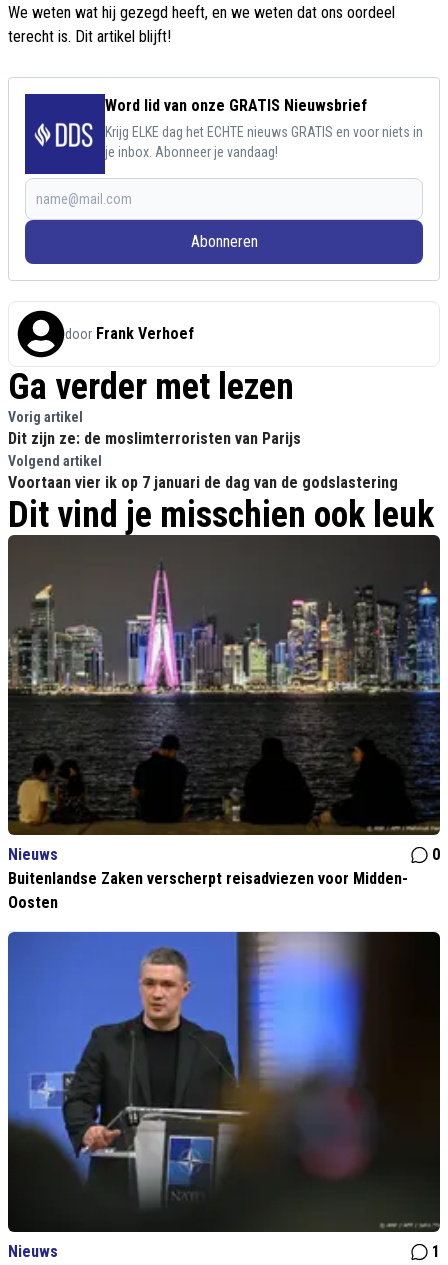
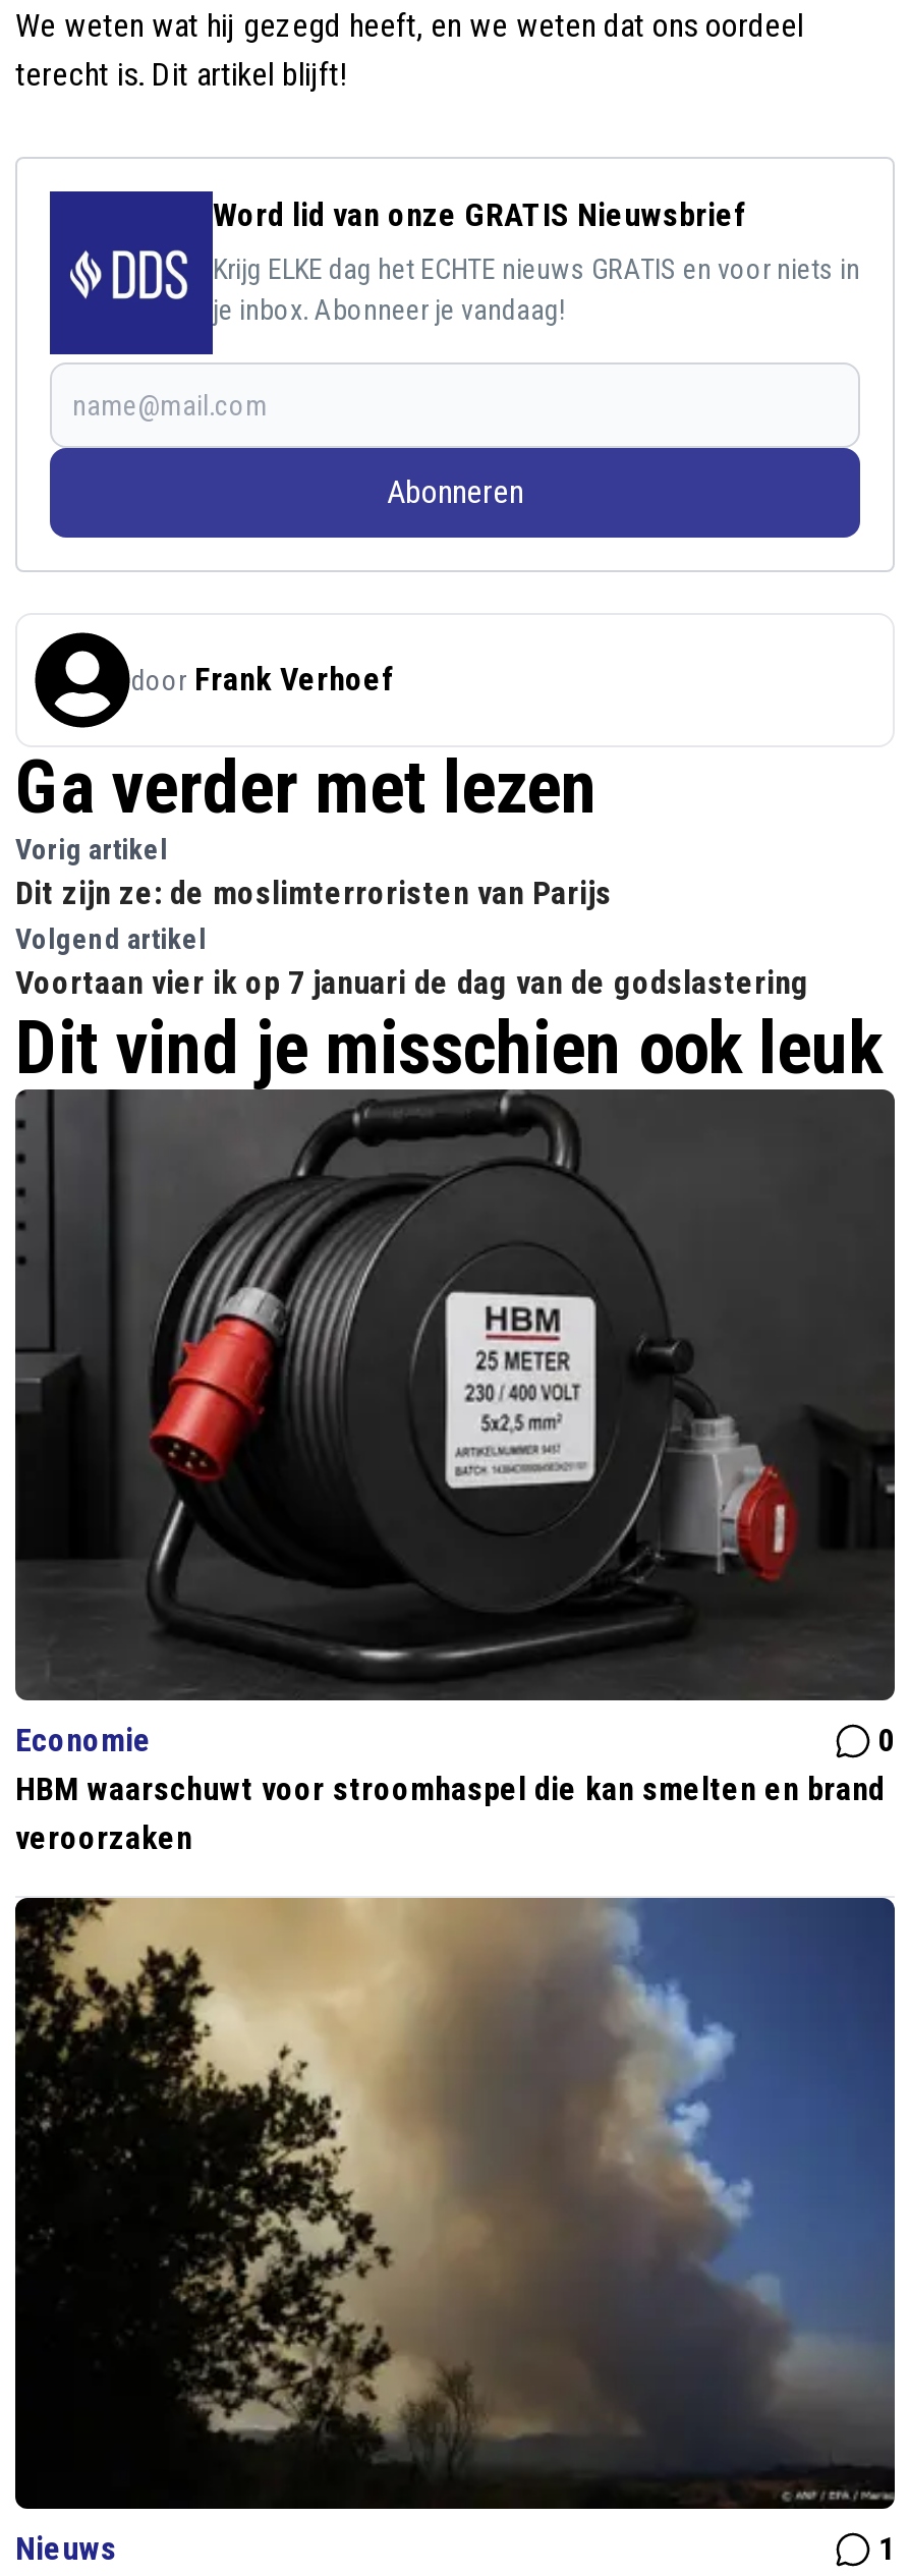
- [image]
- Nieuws
+ [image]
+ Economie

- Buitenlandse Zaken verscherpt reisadviezen voor Midden-
- Oosten
+ HBM waarschuwt voor stroomhaspel die kan smelten en brand
+ veroorzaken

- [image]
+ [image]
